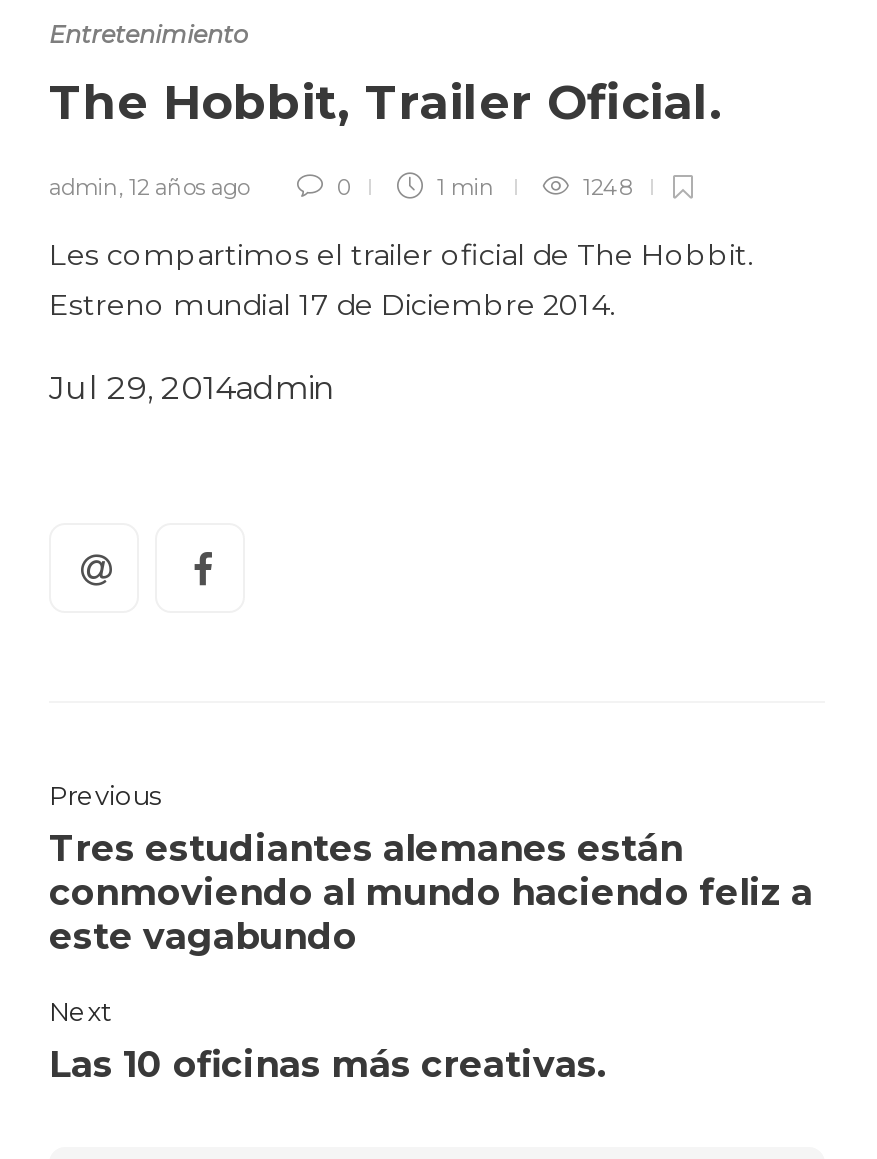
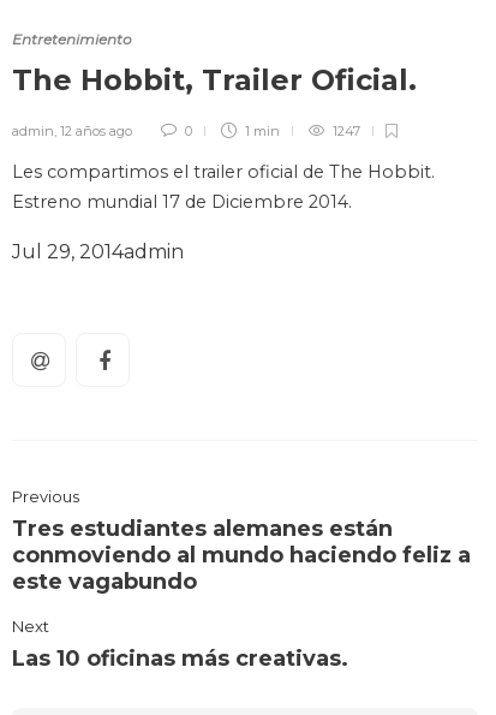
- 1248
+ 1247
